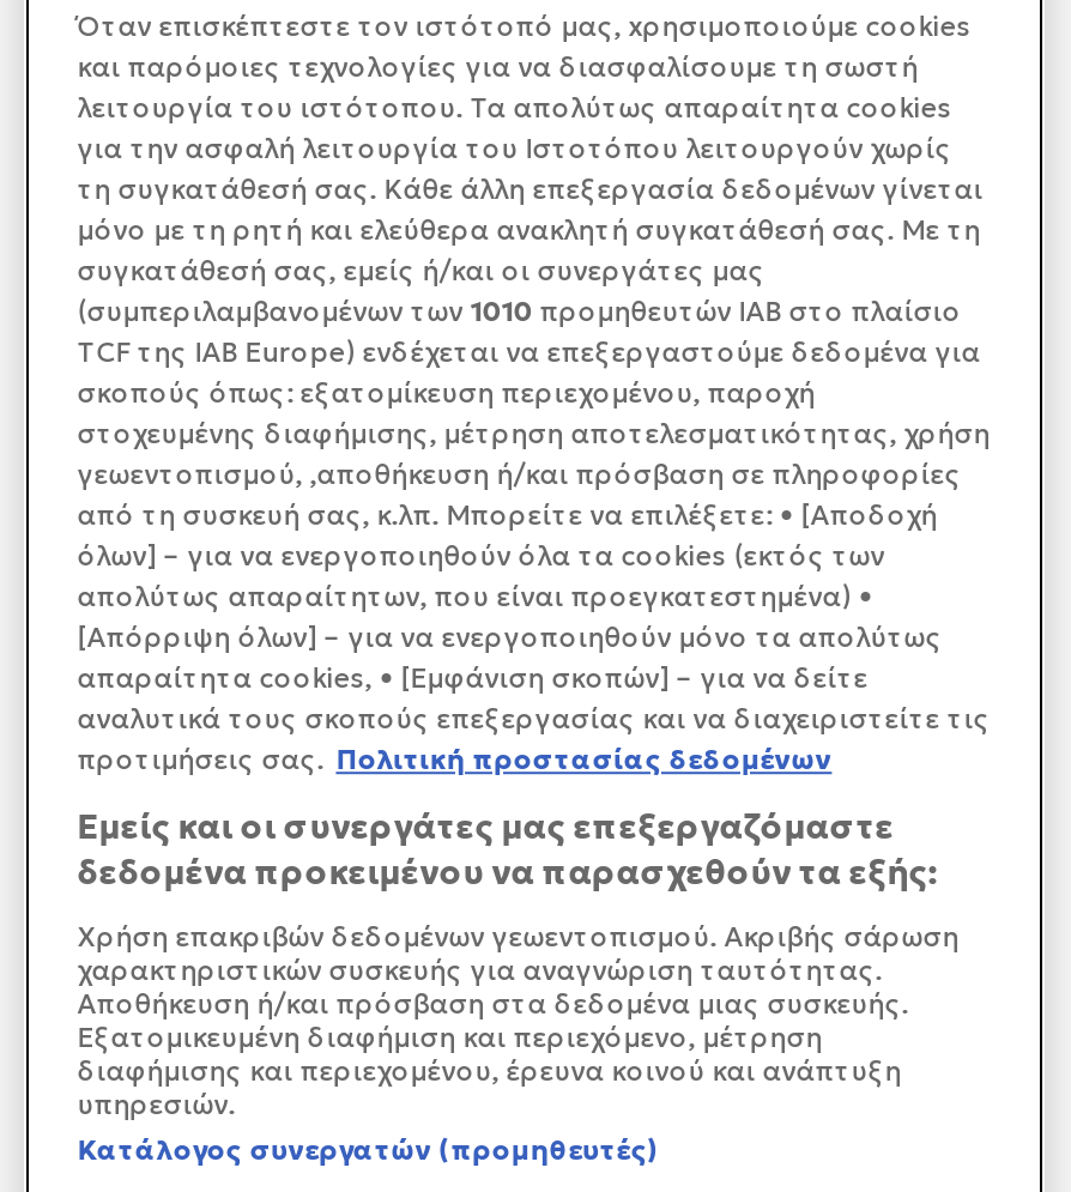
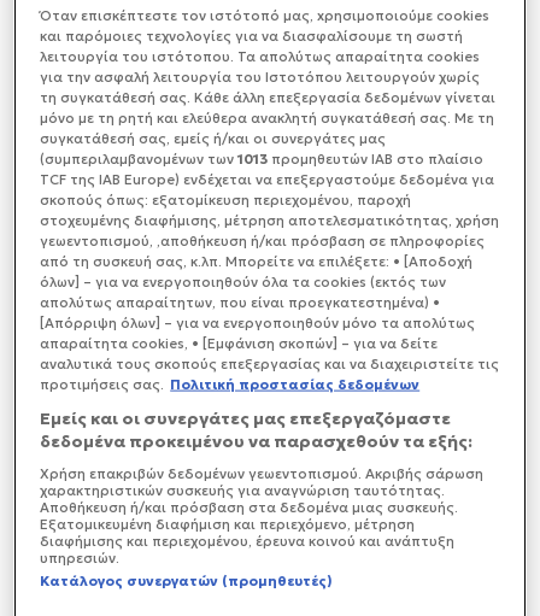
- (συμπεριλαμβανομένων των 1010 προμηθευτών IAB στο πλαίσιο
+ (συμπεριλαμβανομένων των 1013 προμηθευτών IAB στο πλαίσιο
